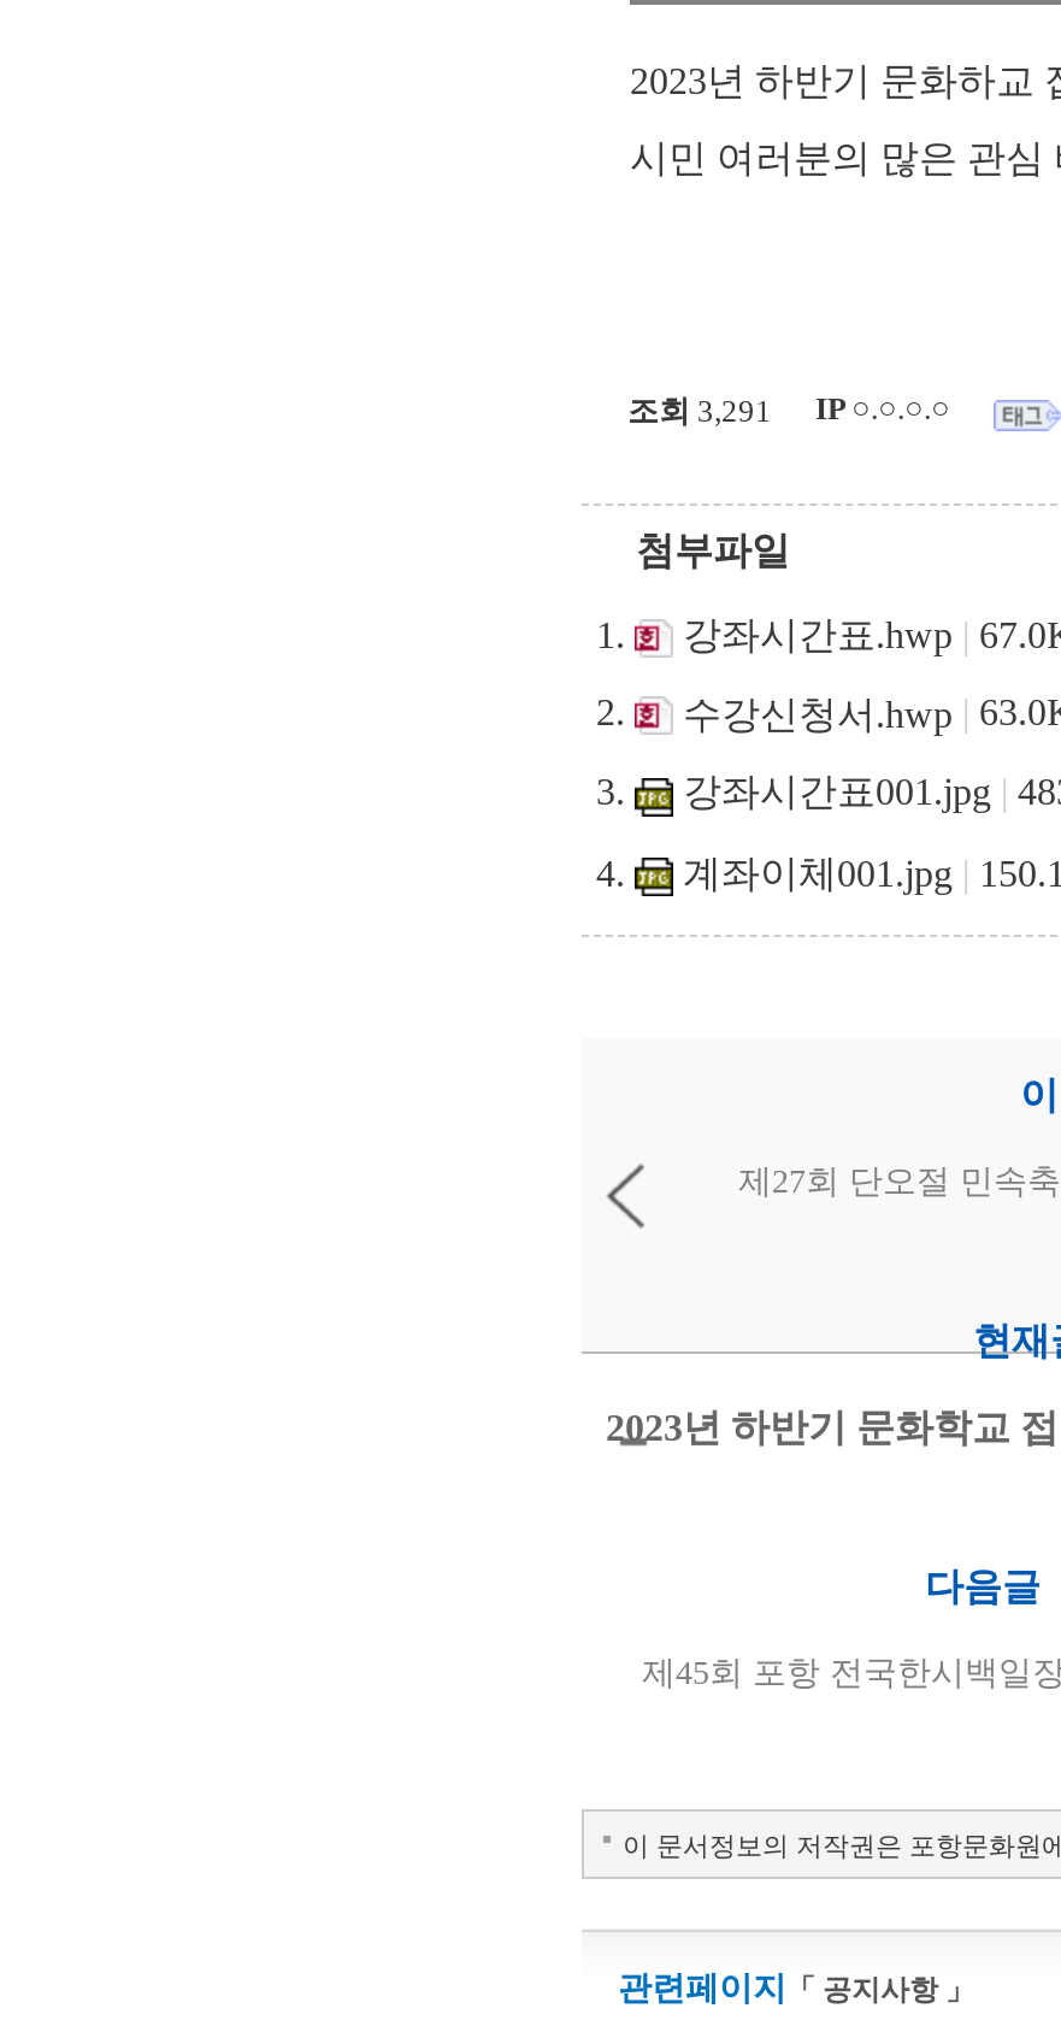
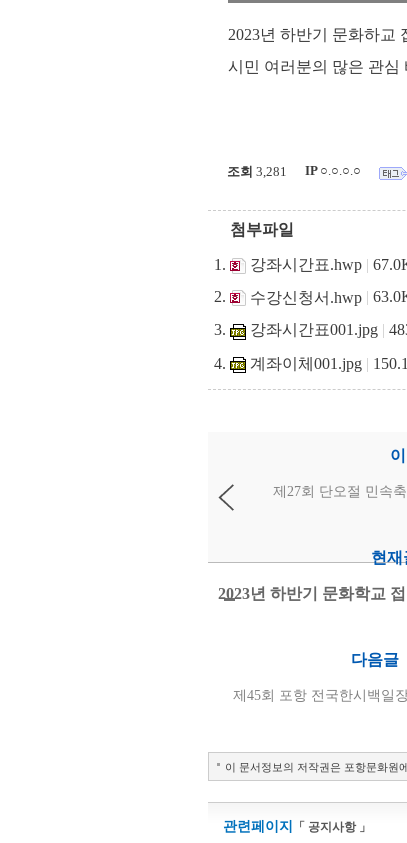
- 조회 3,291
+ 조회 3,281
